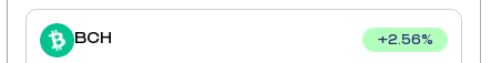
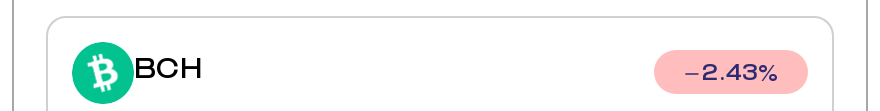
- +2.56%
+ 2.43%
